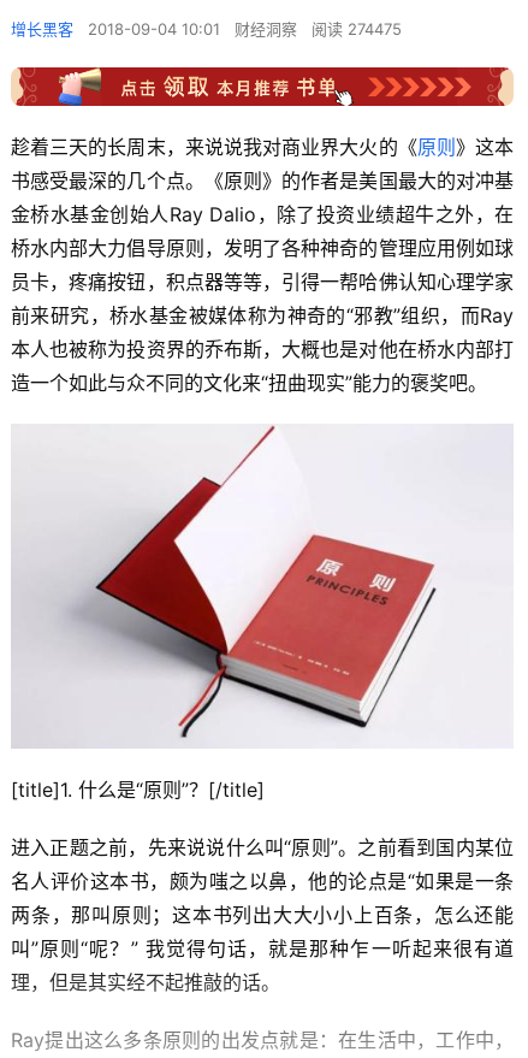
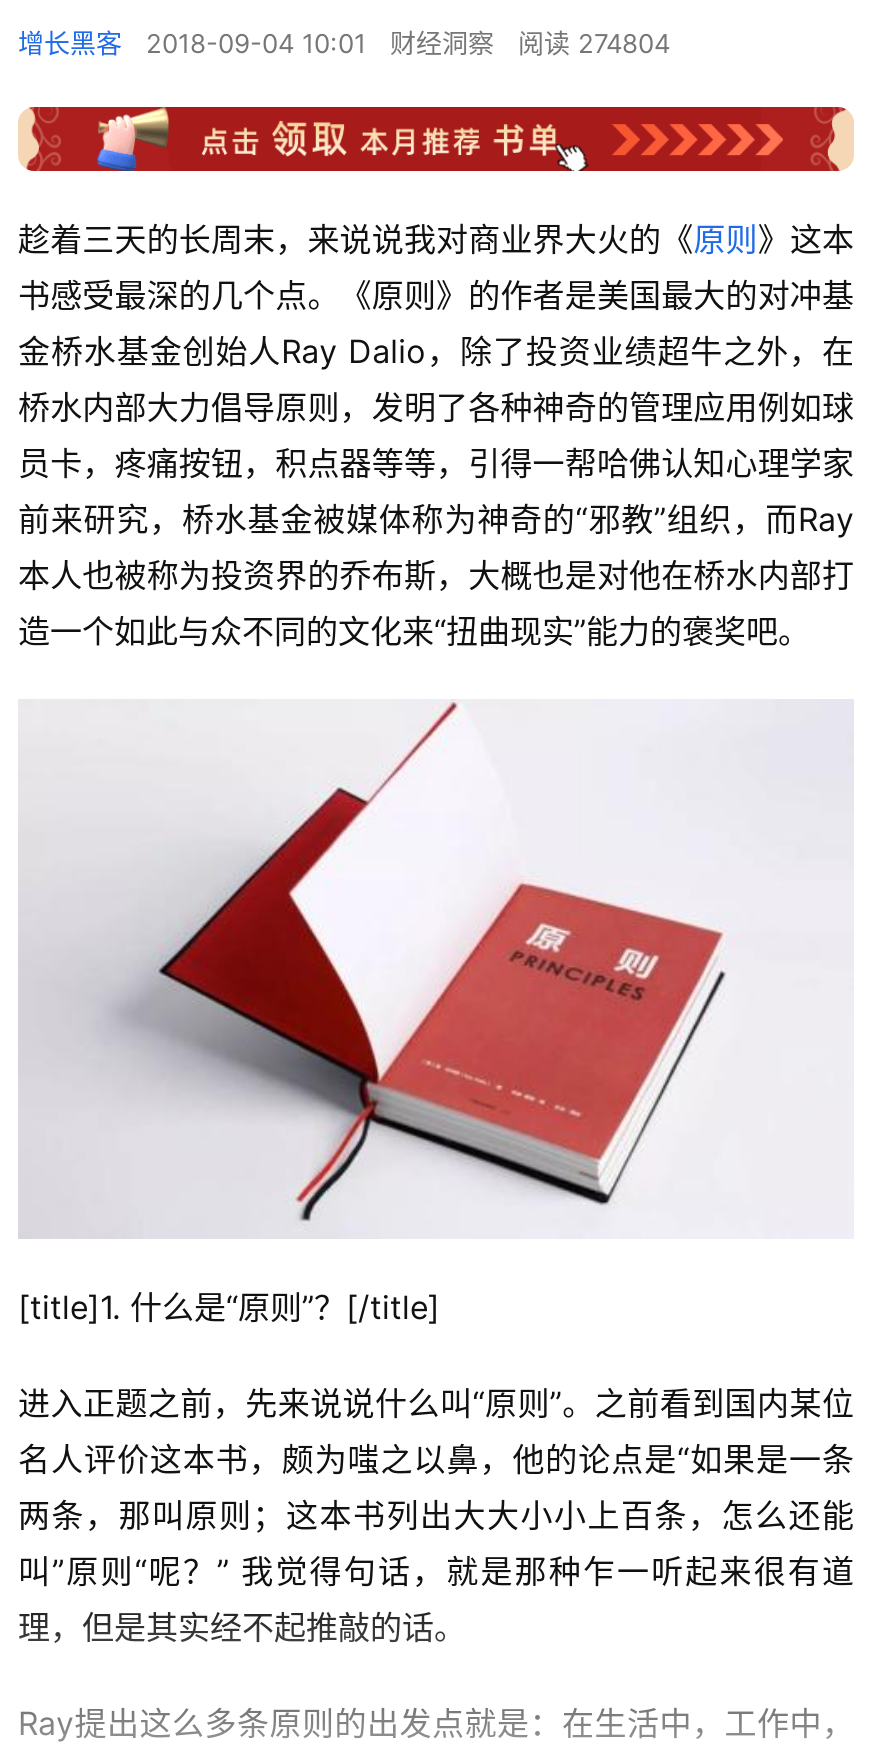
- 增长黑客 2018-09-04 10:01 财经洞察 阅读 274475
+ 增长黑客 2018-09-04 10:01 财经洞察 阅读 274804
